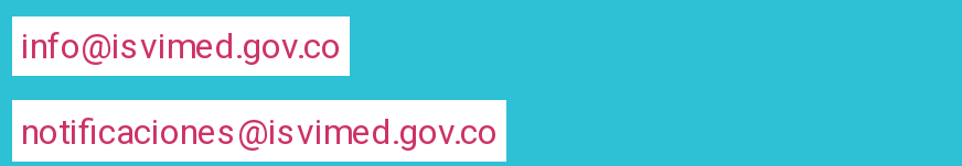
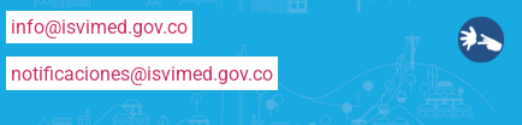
+ [image]
